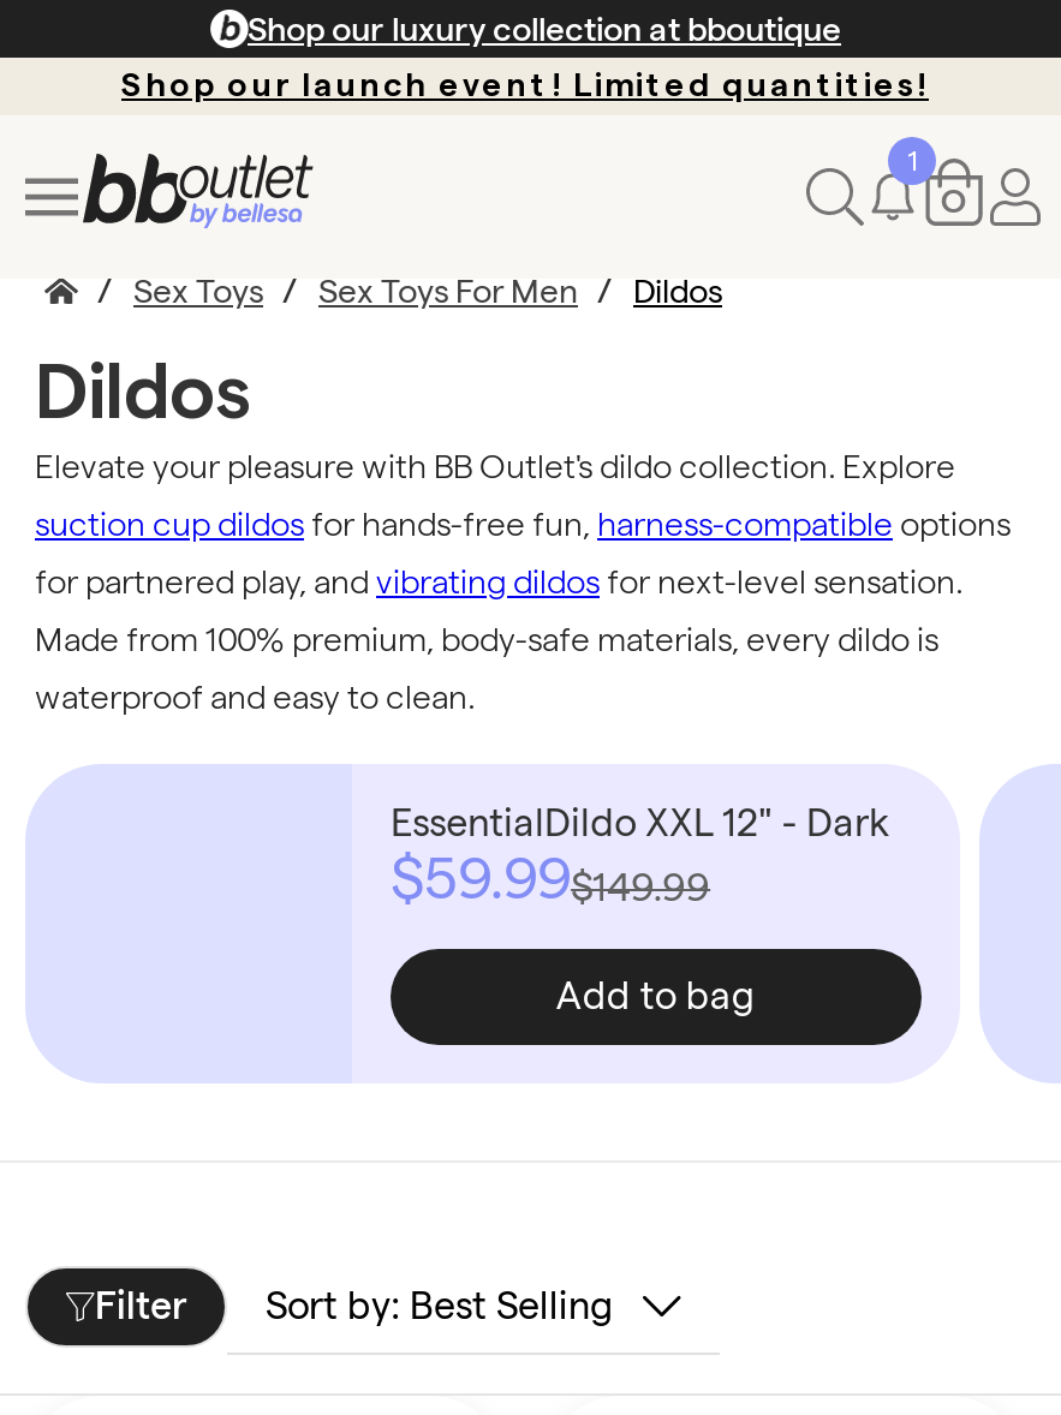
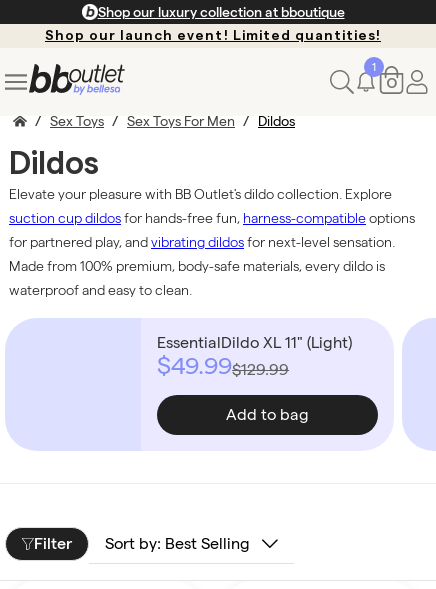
- EssentialDildo XXL 12" - Dark
- $59.99$149.99
+ EssentialDildo XL 11" (Light)
+ $49.99$129.99
